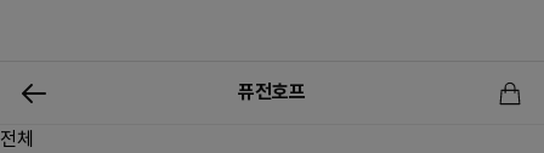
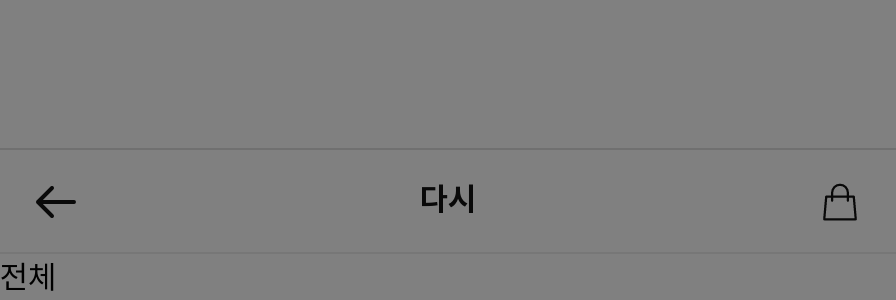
- 퓨전호프
+ 다시
